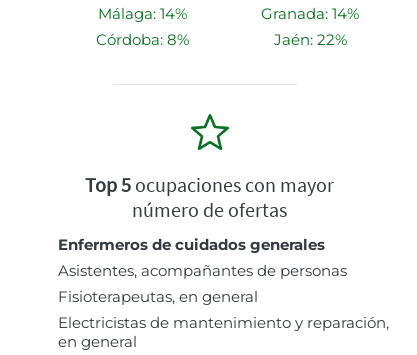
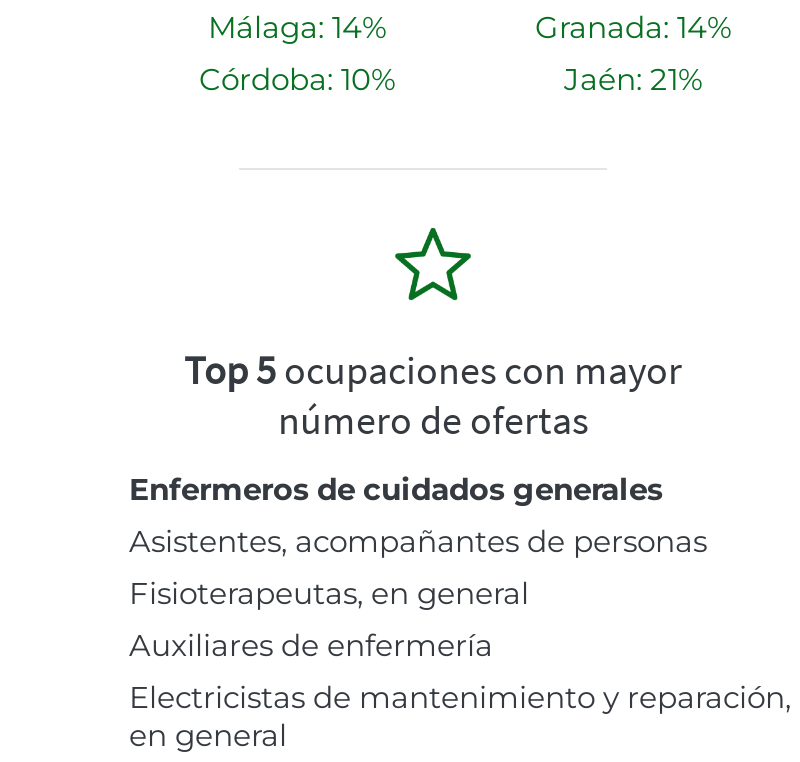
- Córdoba: 8%
+ Córdoba: 10%

- Jaén: 22%
+ Jaén: 21%

+ Auxiliares de enfermería
